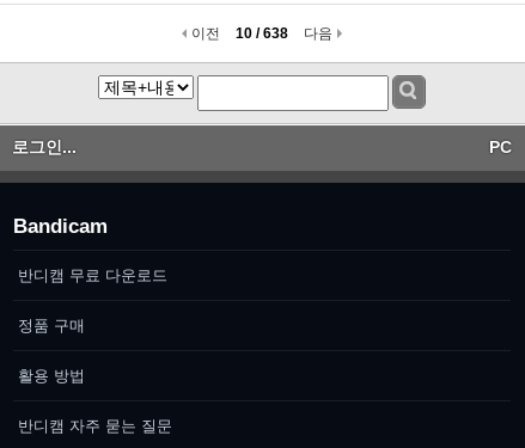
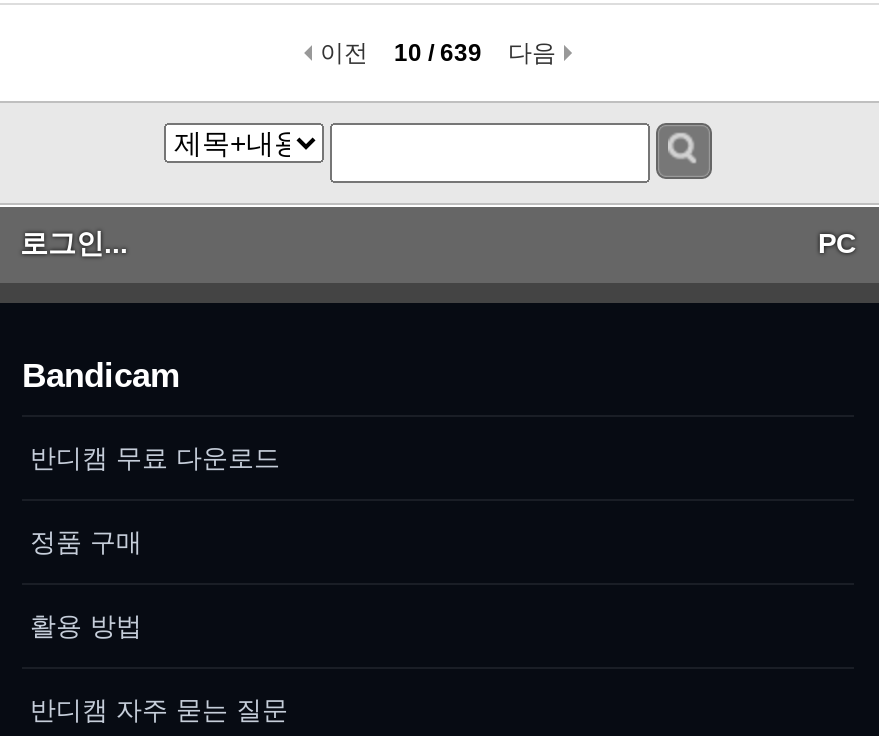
- 이전 10 / 638 다음
+ 이전 10 / 639 다음
